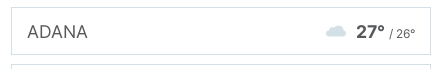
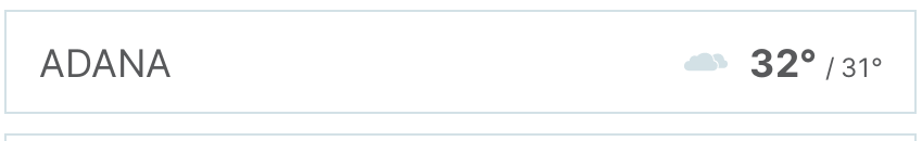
- 27° / 26°
+ 32° / 31°
